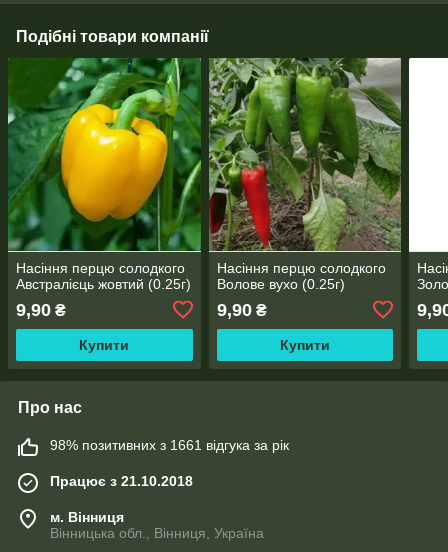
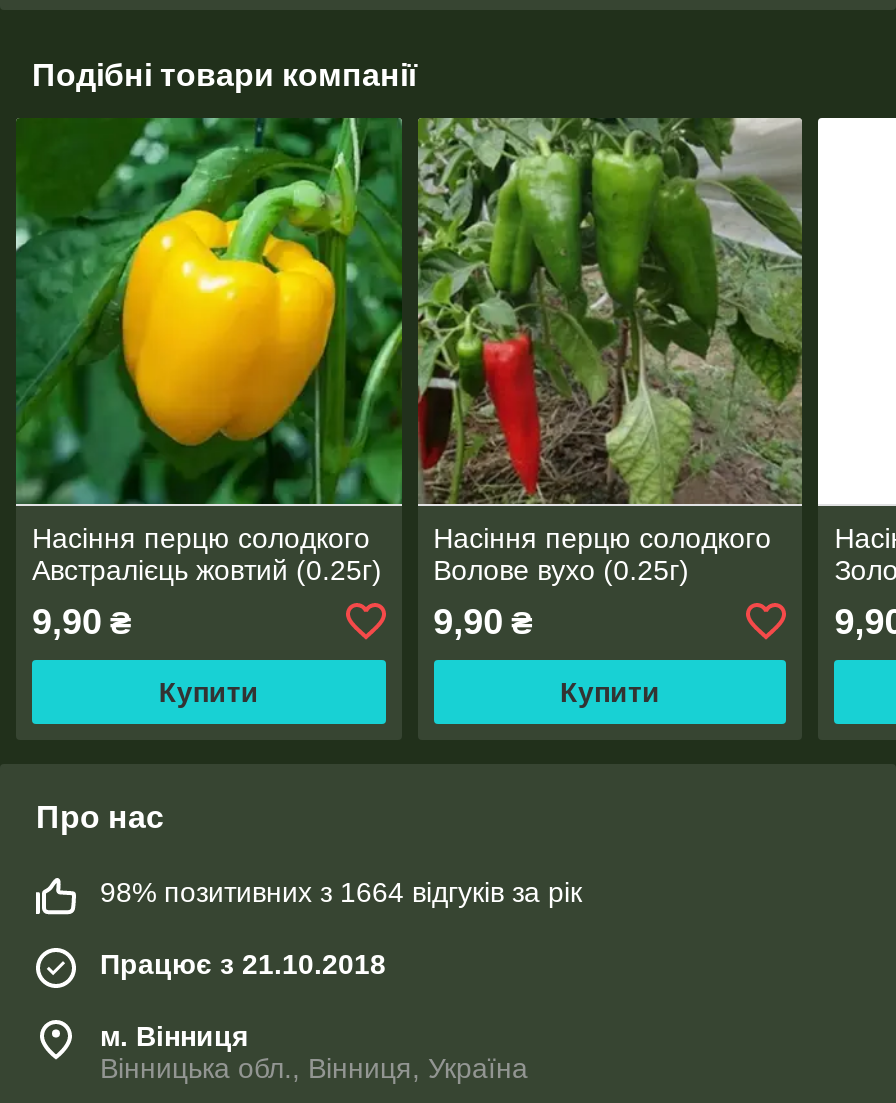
- 98% позитивних з 1661 відгука за рік
+ 98% позитивних з 1664 відгуків за рік
